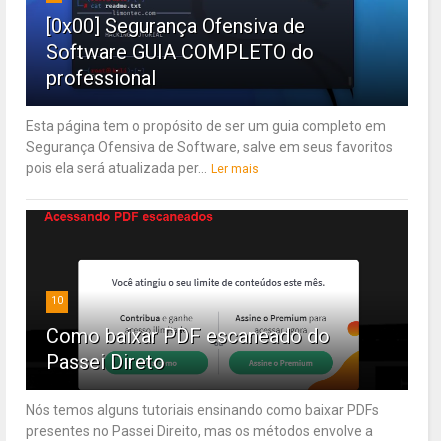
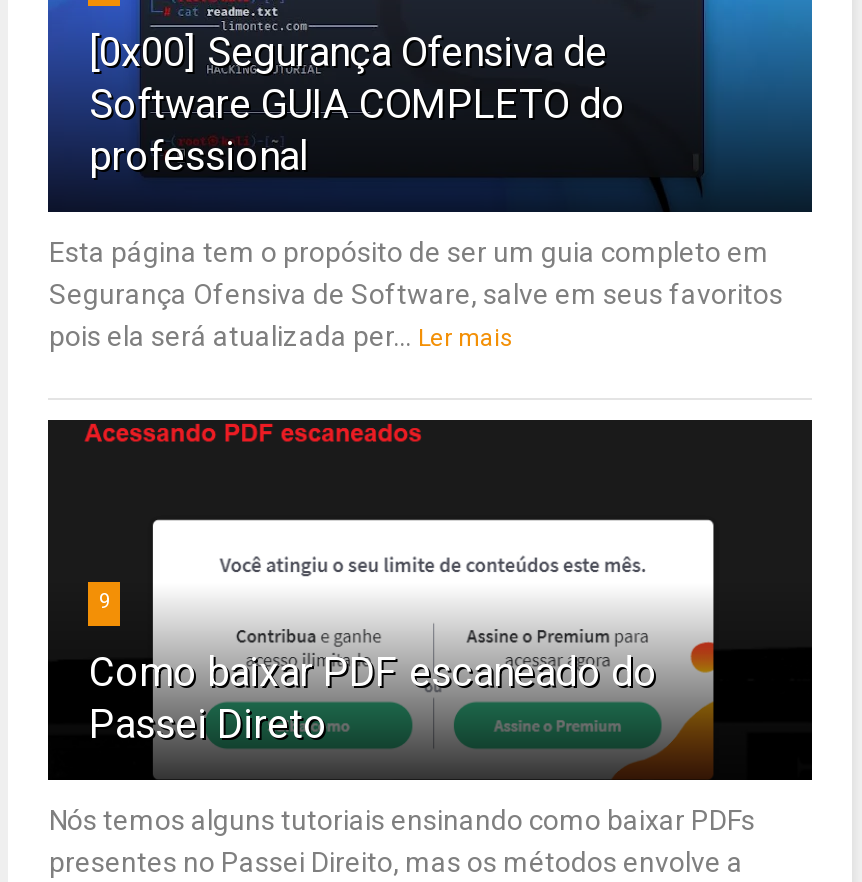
- 10
+ 9
